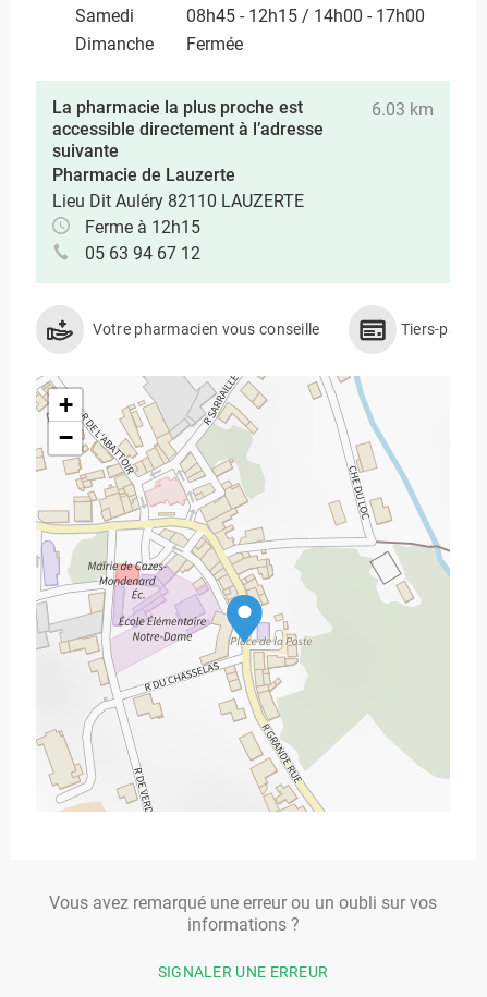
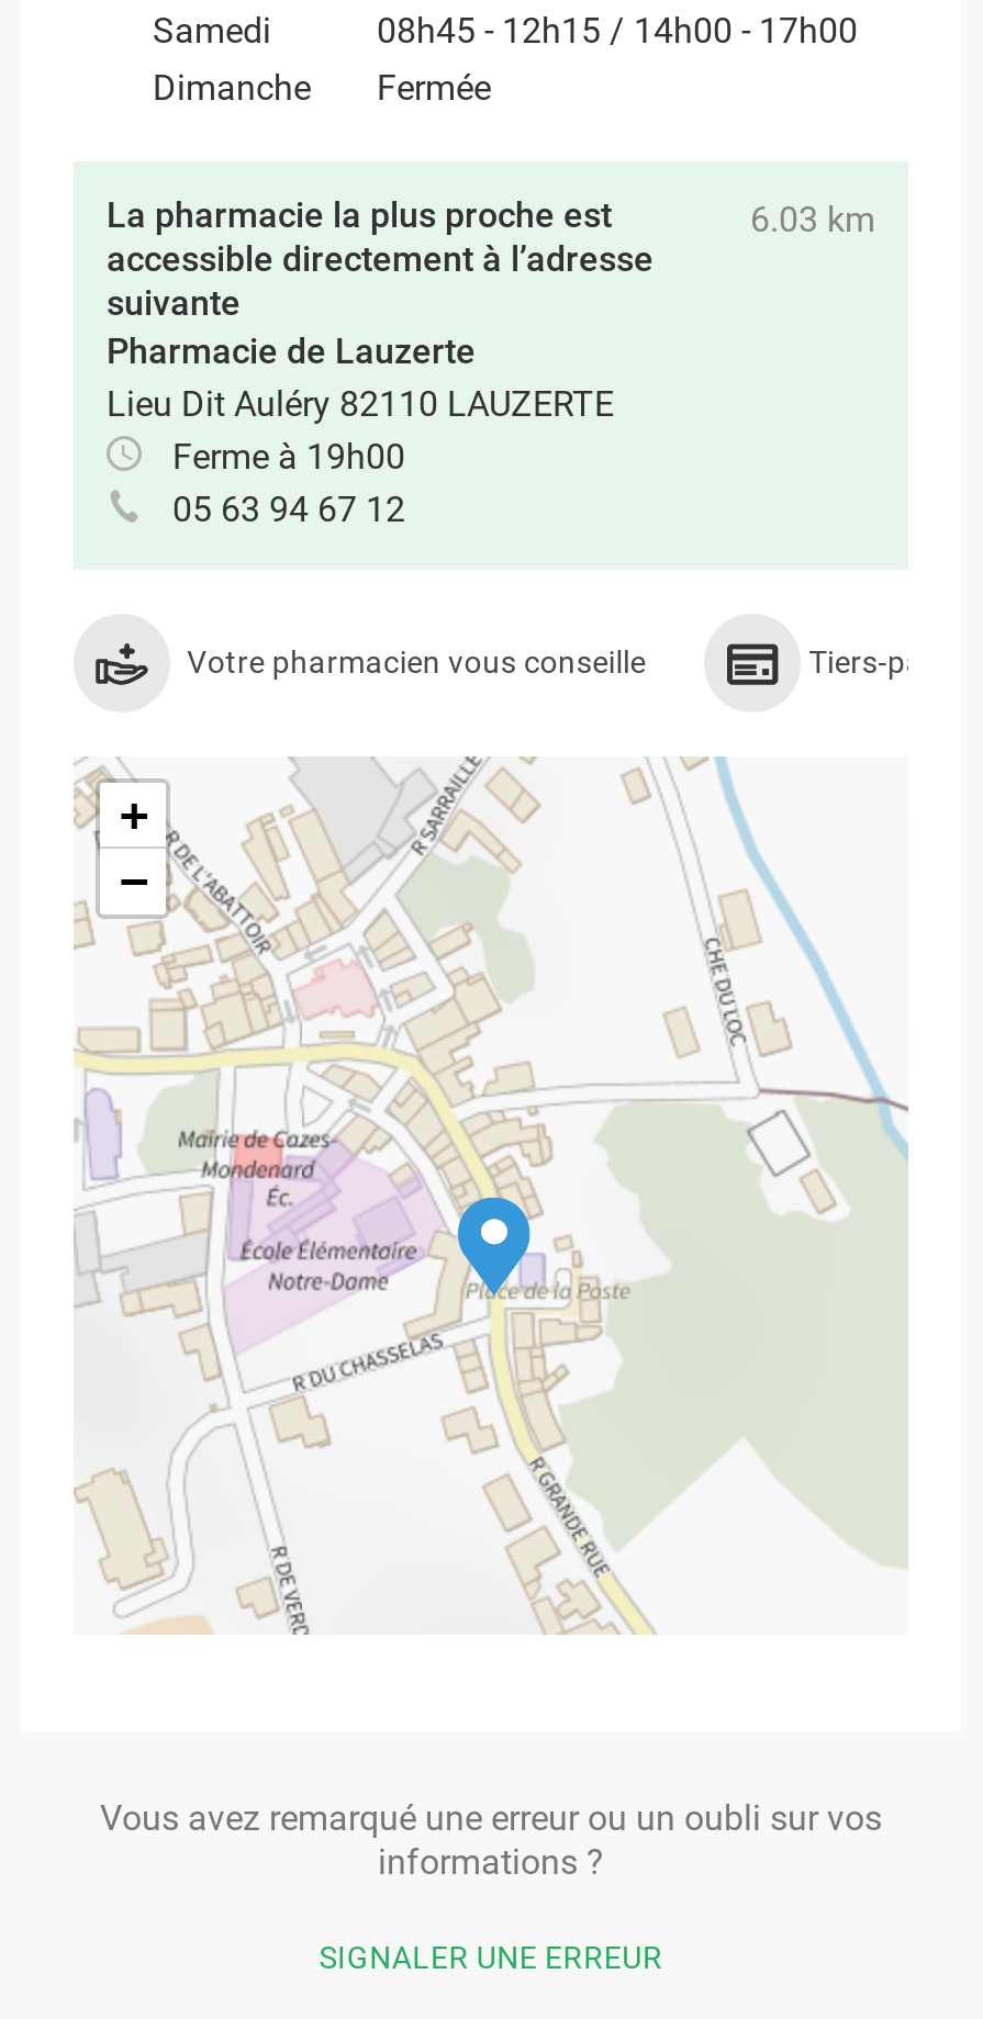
- Ferme à 12h15
+ Ferme à 19h00
